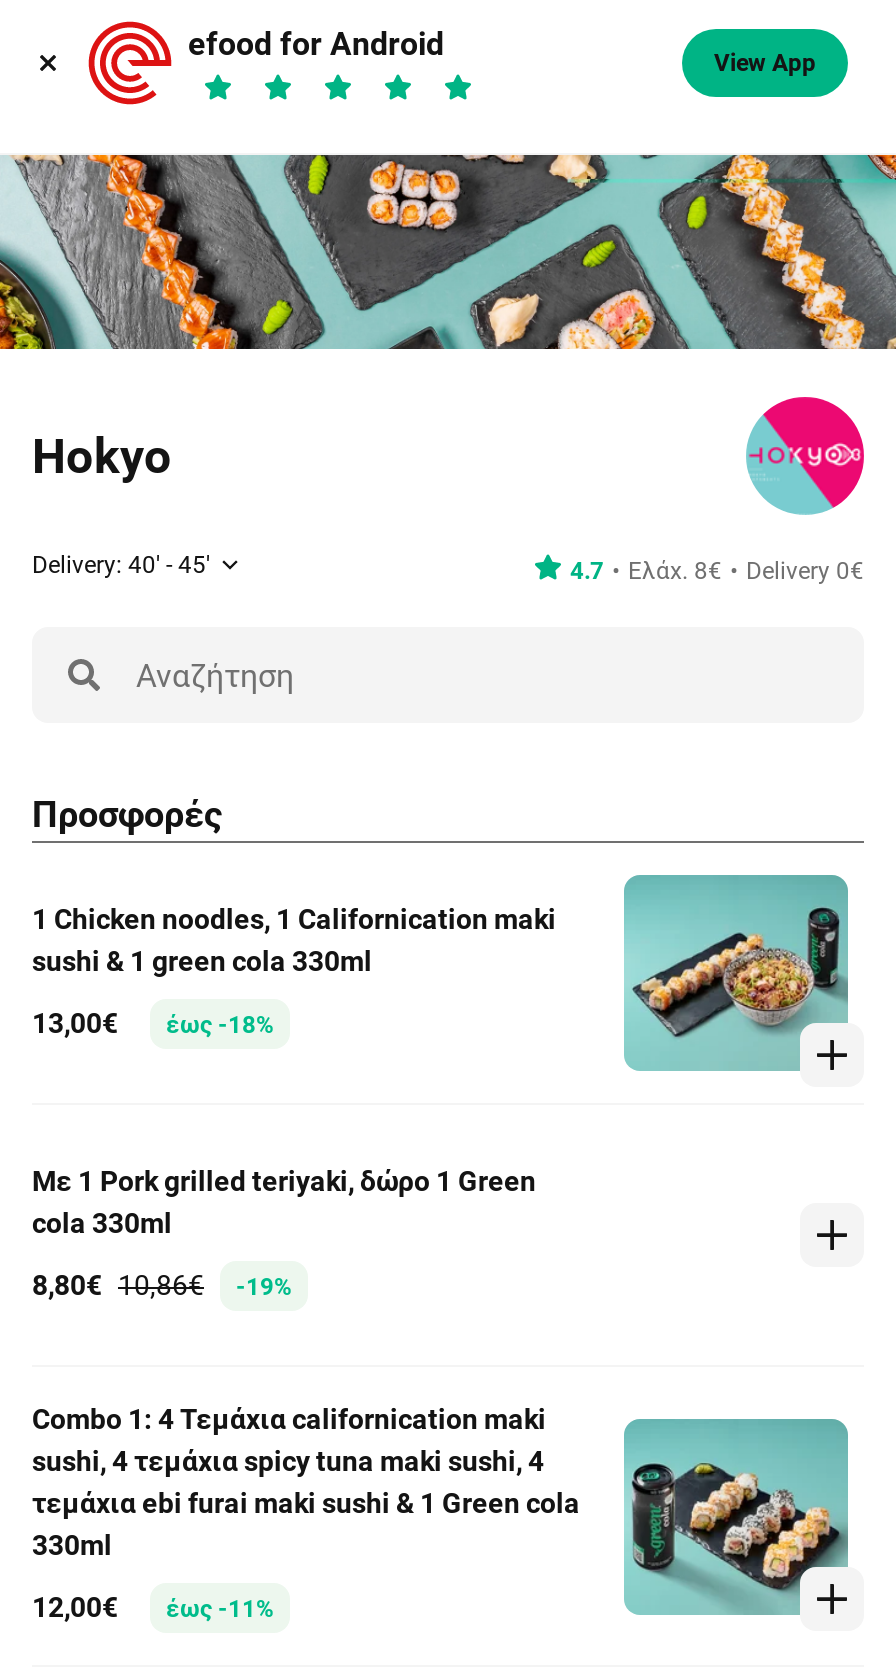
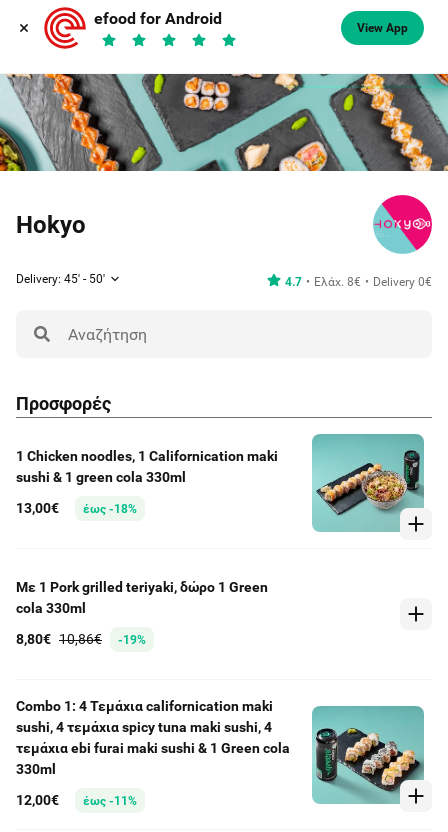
- Delivery: 40' - 45'
+ Delivery: 45' - 50'
